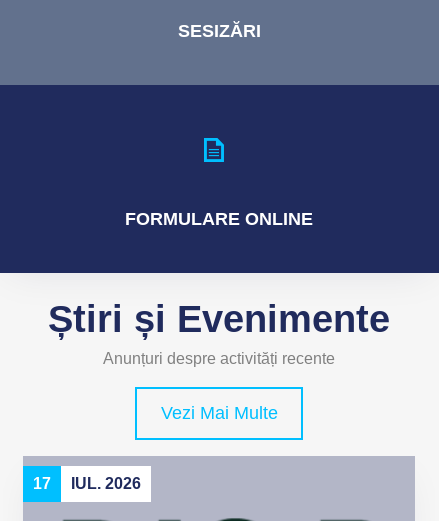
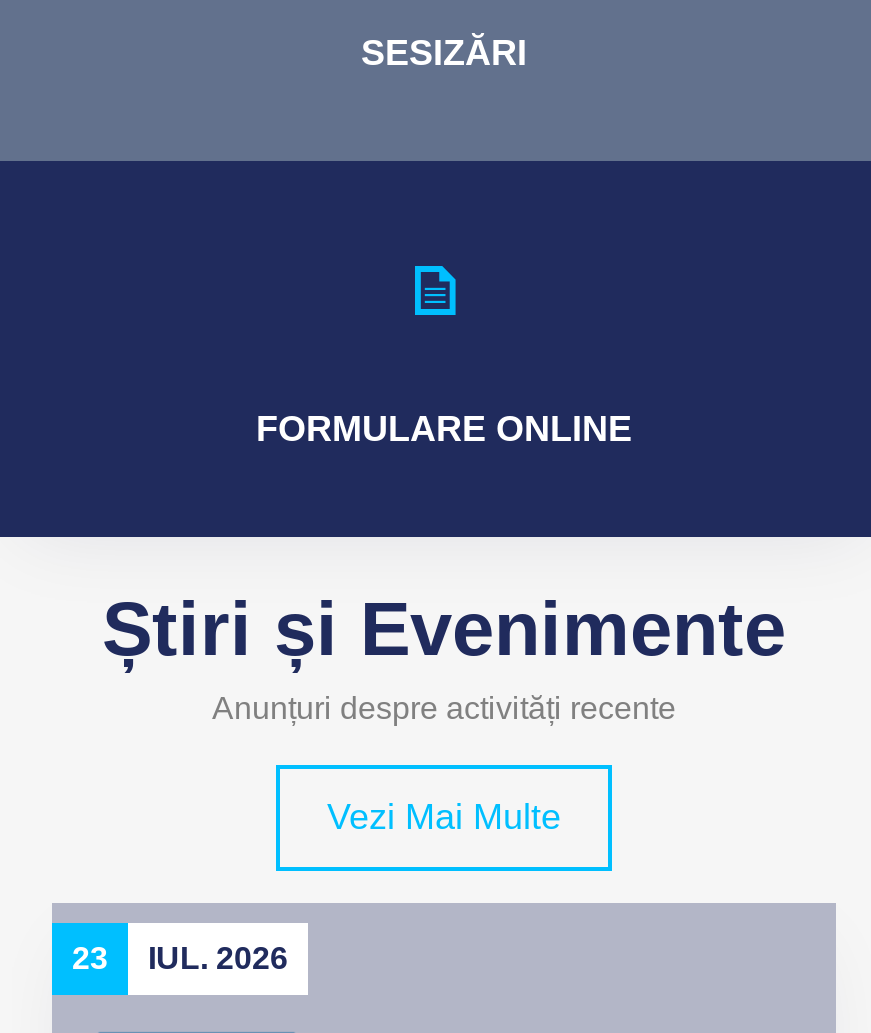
- 17 IUL. 2026
+ 23 IUL. 2026
